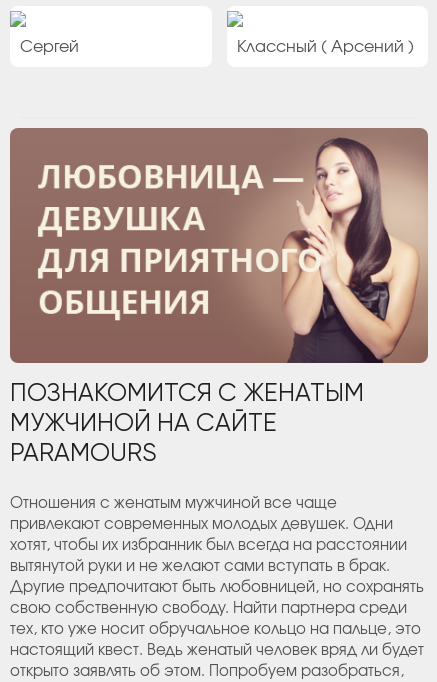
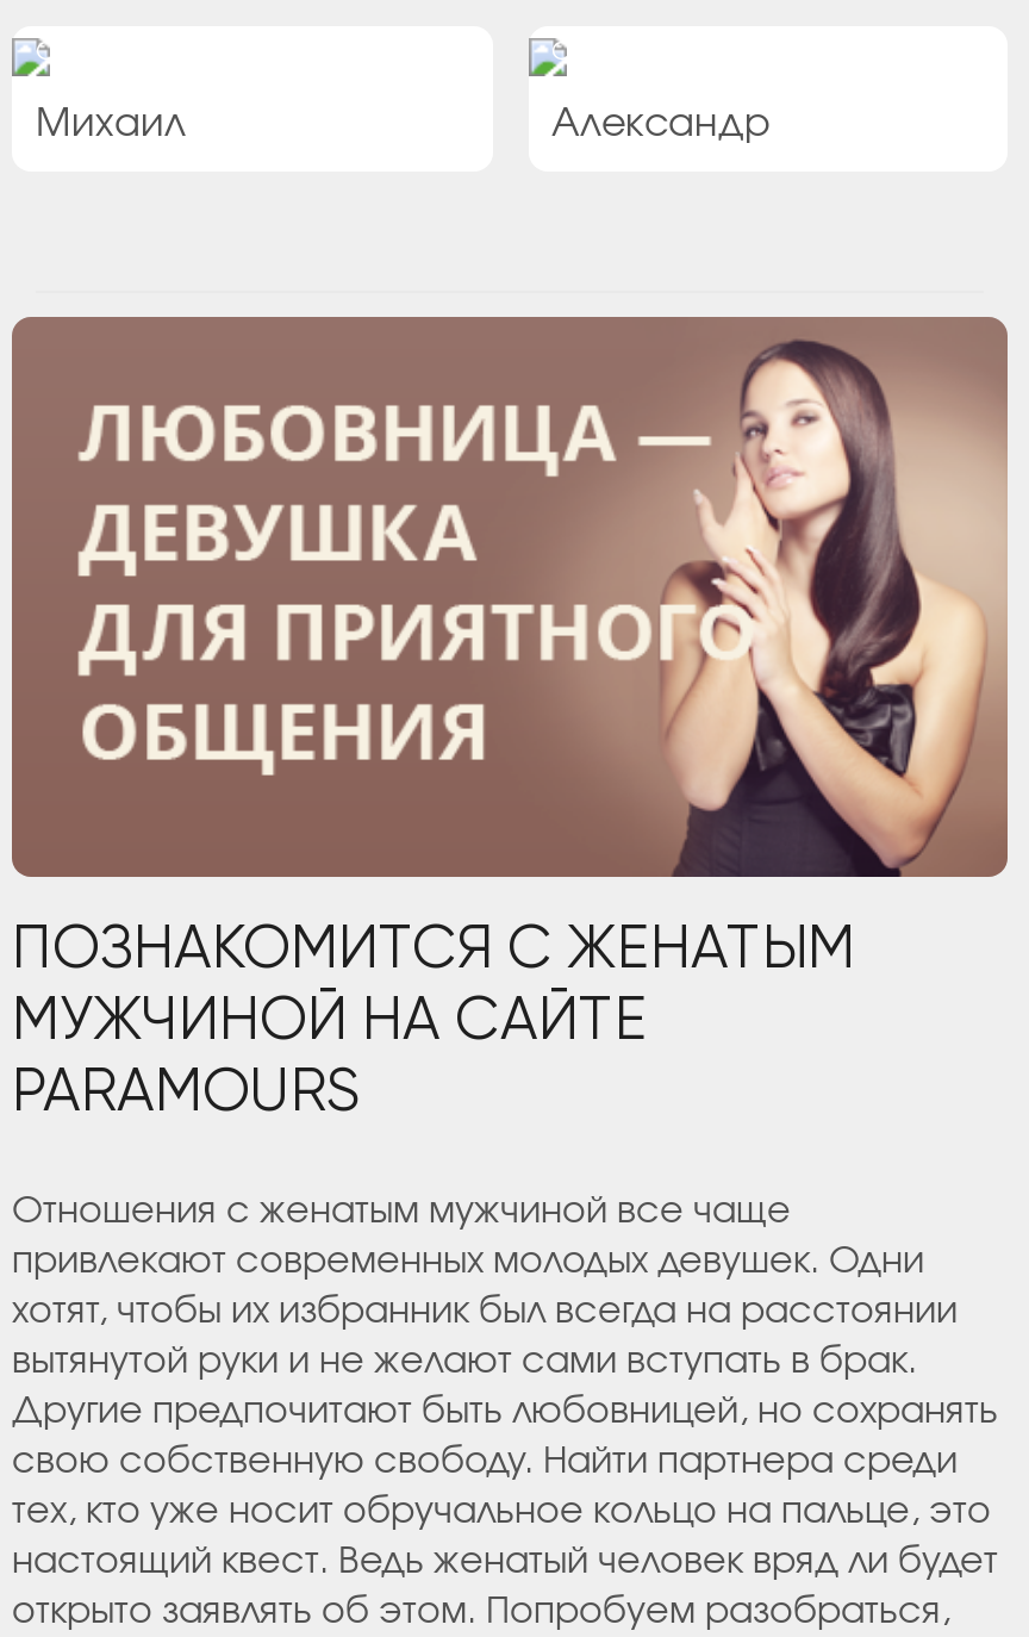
- Сергей
+ Михаил

- Классный ( Арсений )
+ Александр
